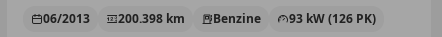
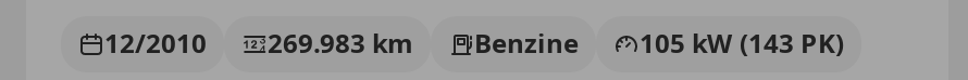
- 06/2013
- 200.398 km
+ 12/2010
+ 269.983 km

- 93 kW (126 PK)
+ 105 kW (143 PK)
